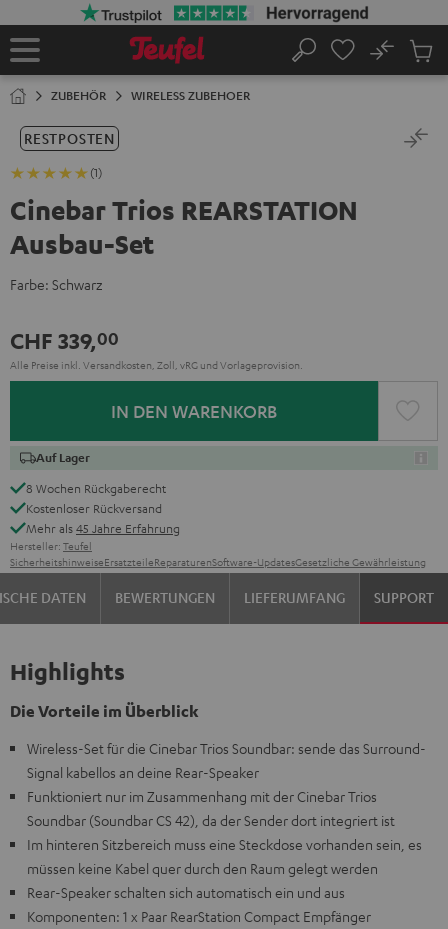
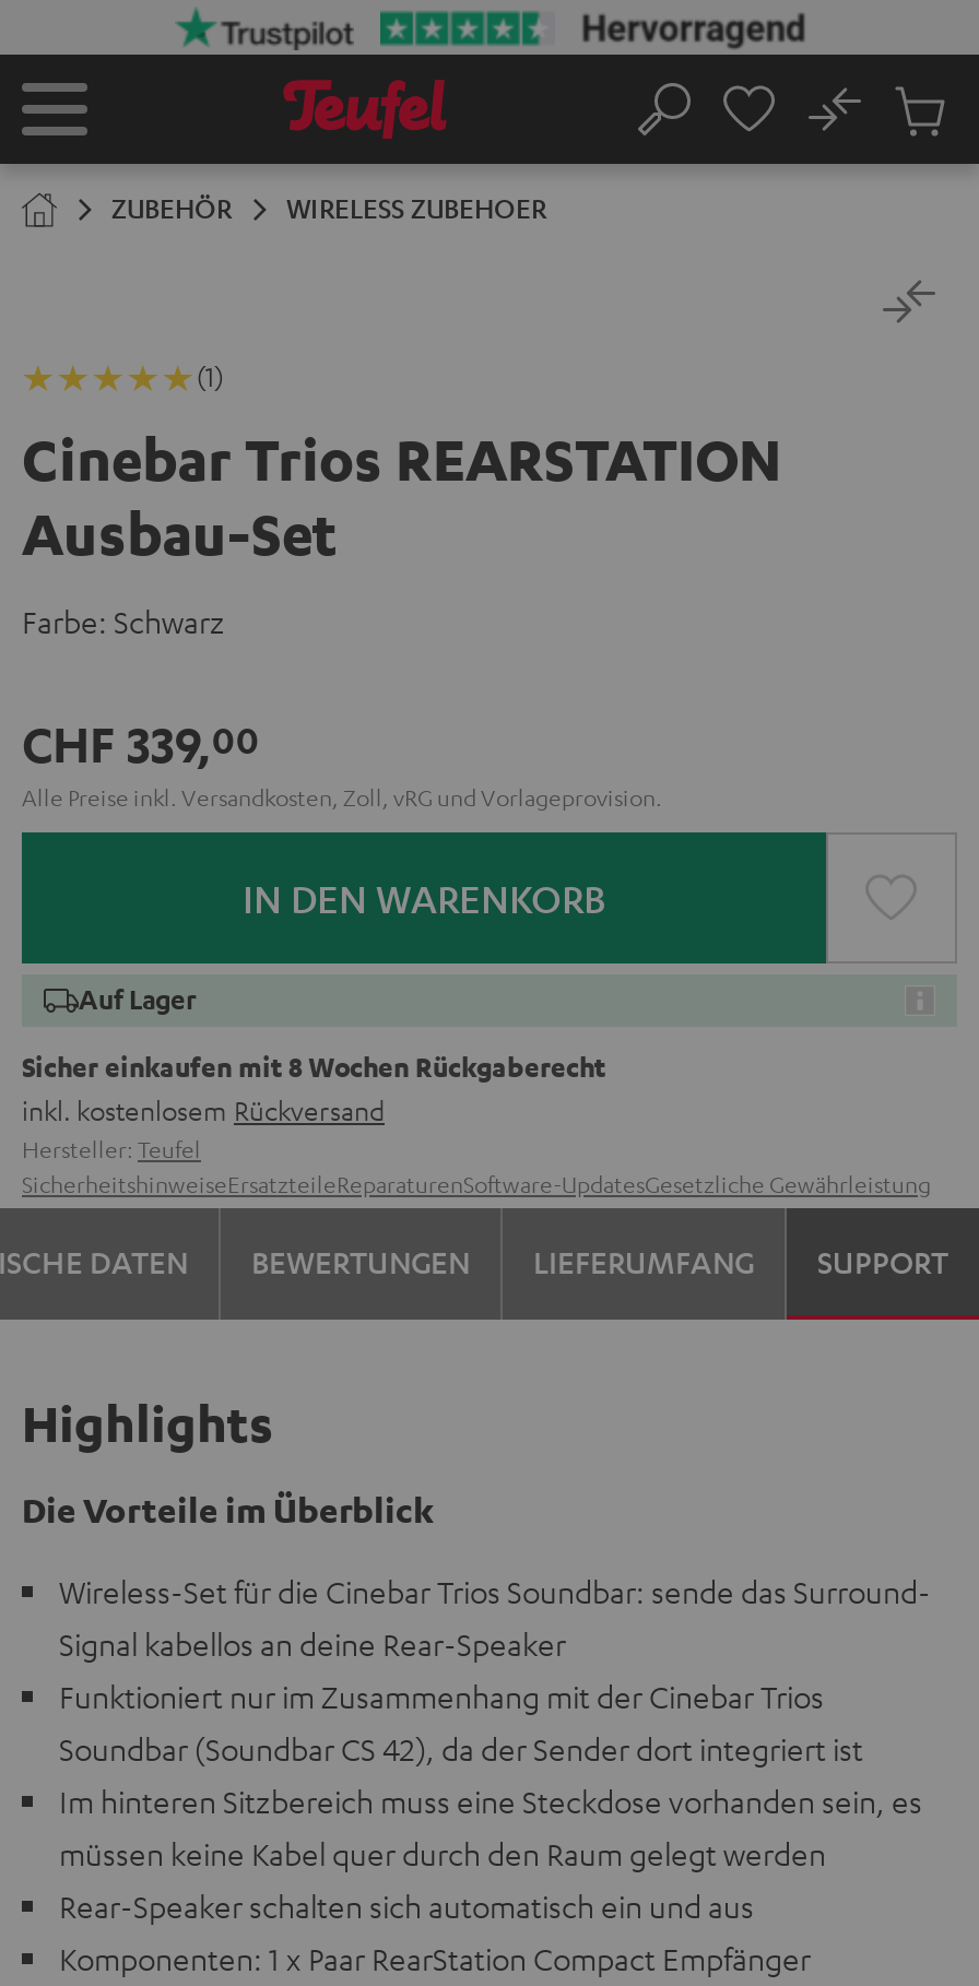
- RESTPOSTEN

- 8 Wochen Rückgaberecht
- Kostenloser Rückversand
- Mehr als 45 Jahre Erfahrung
+ Sicher einkaufen mit 8 Wochen Rückgaberecht
+ inkl. kostenlosem Rückversand
